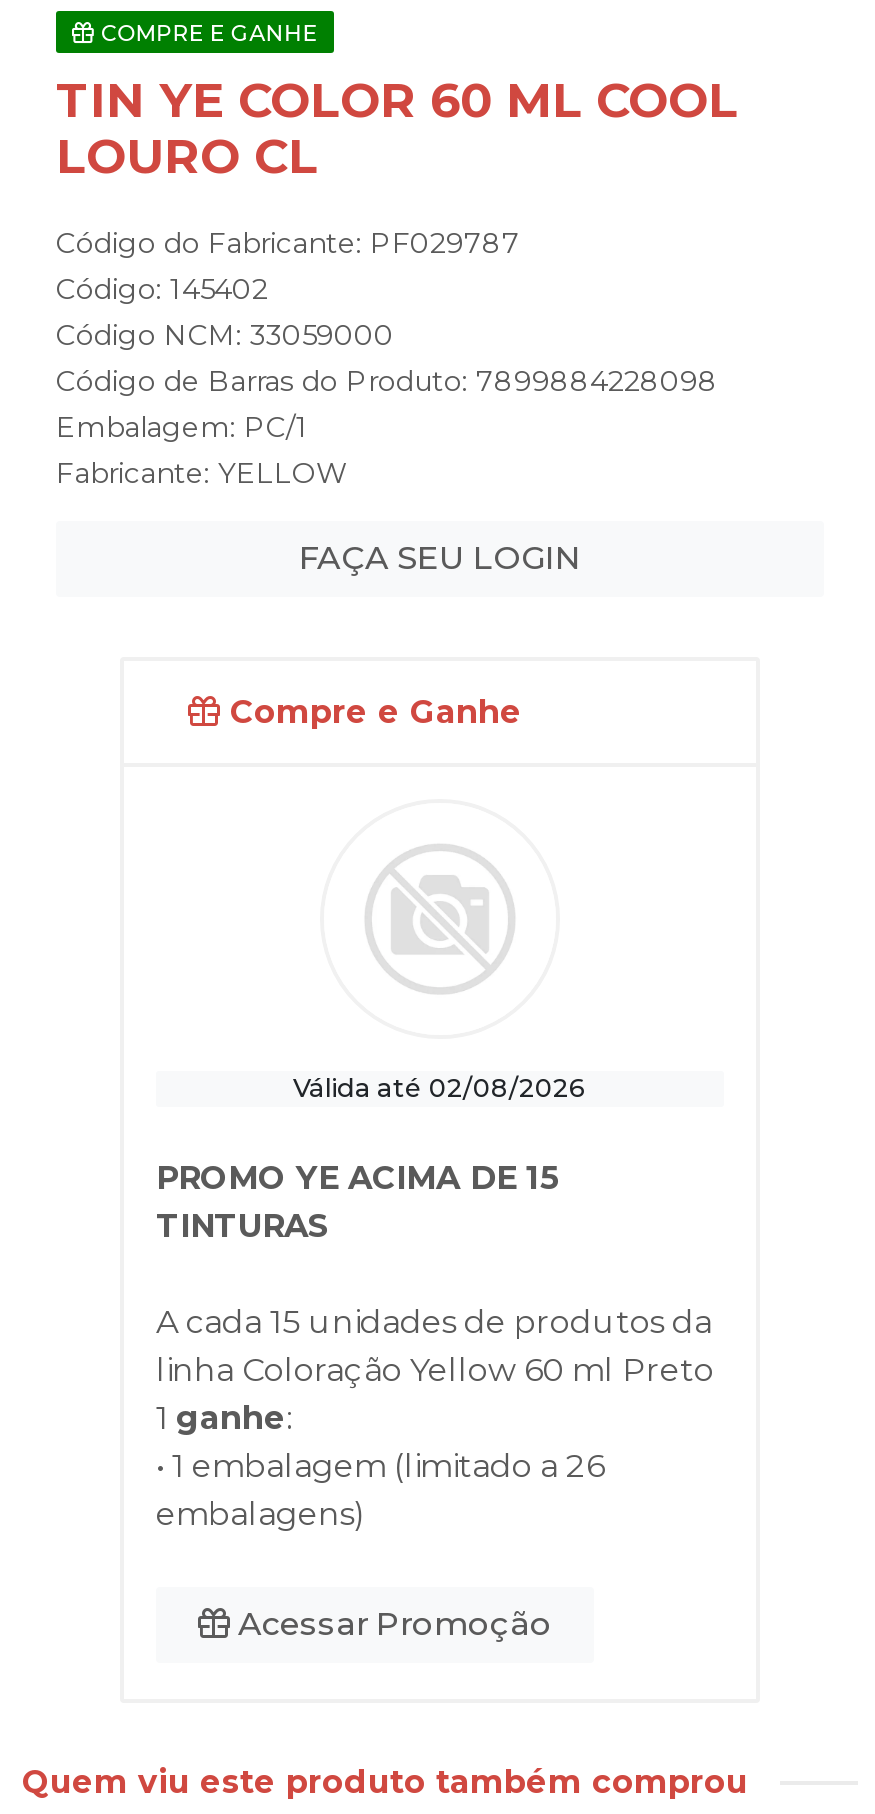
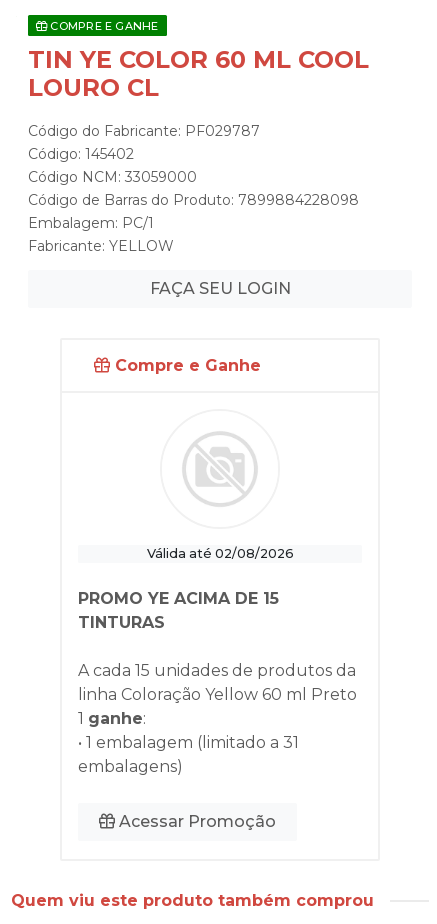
- • 1 embalagem (limitado a 26
+ • 1 embalagem (limitado a 31
